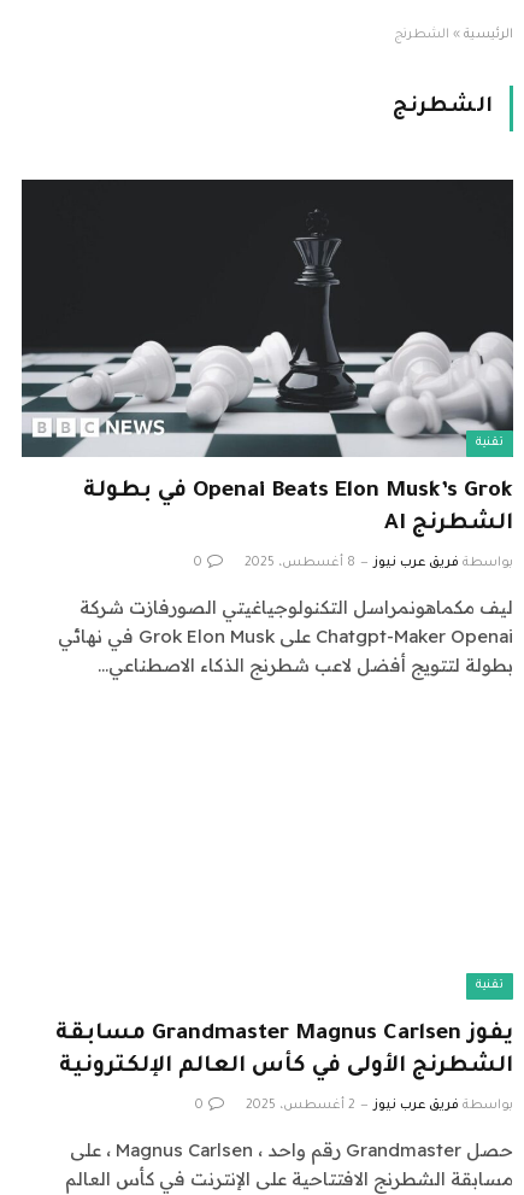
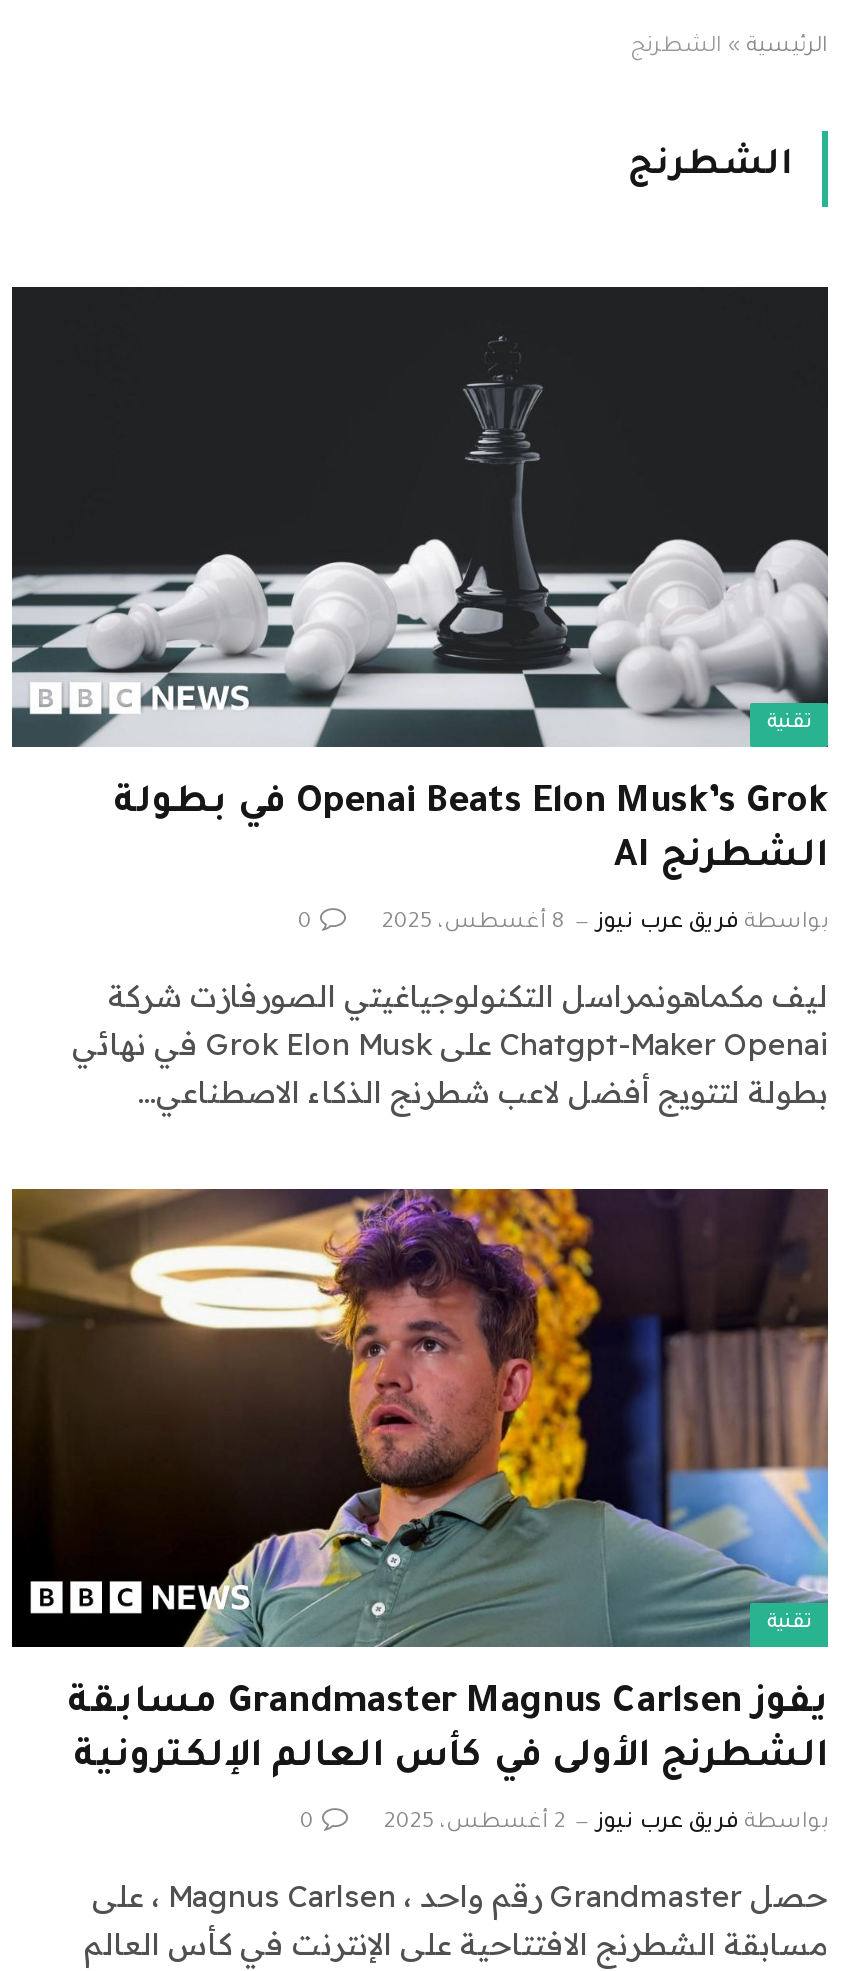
+ [image]
